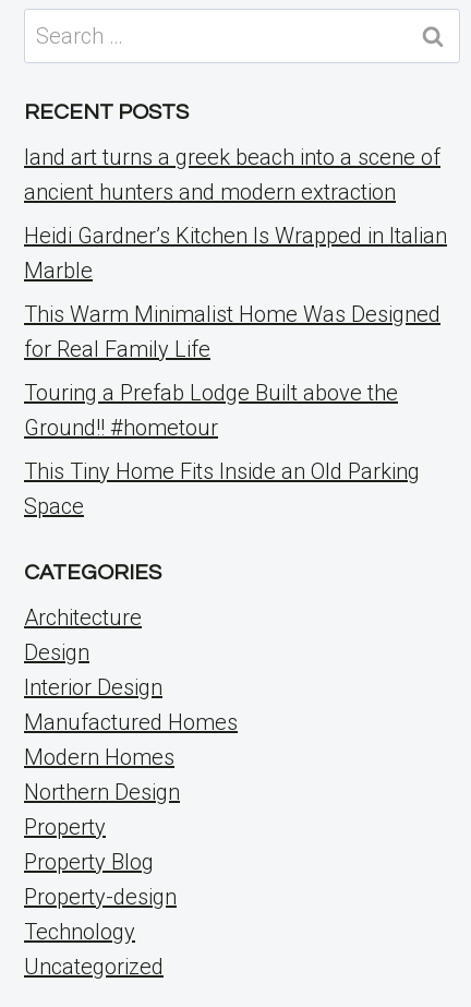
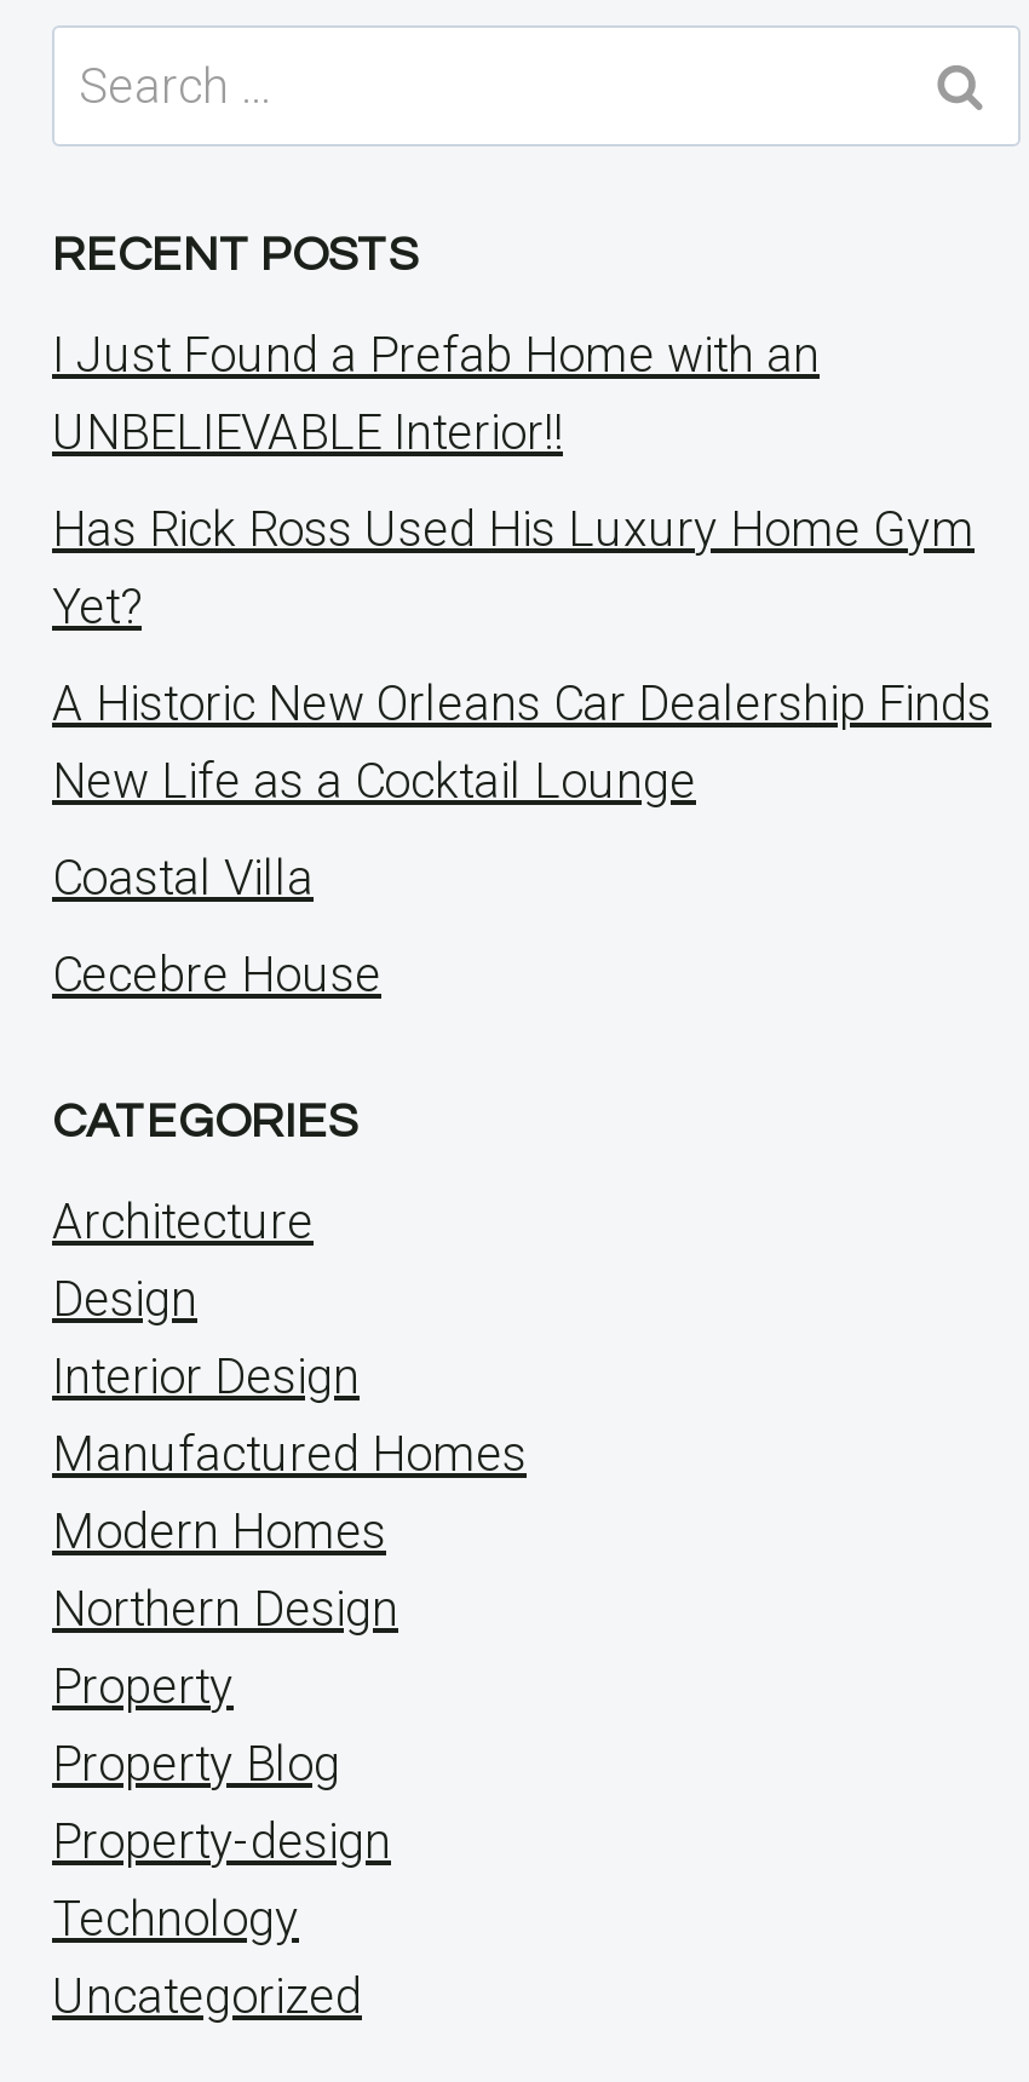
- land art turns a greek beach into a scene of
- ancient hunters and modern extraction
+ I Just Found a Prefab Home with an
+ UNBELIEVABLE Interior!!

- Heidi Gardner’s Kitchen Is Wrapped in Italian
- Marble
+ Has Rick Ross Used His Luxury Home Gym
+ Yet?

- This Warm Minimalist Home Was Designed
- for Real Family Life
+ A Historic New Orleans Car Dealership Finds
+ New Life as a Cocktail Lounge

- Touring a Prefab Lodge Built above the
- Ground!! #hometour
+ Coastal Villa

- This Tiny Home Fits Inside an Old Parking
- Space
+ Cecebre House
